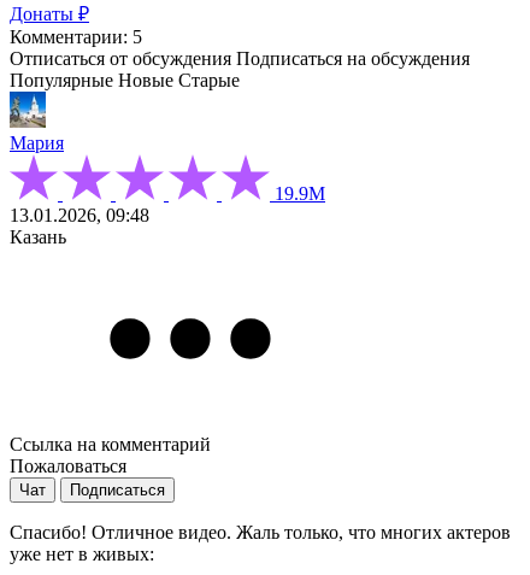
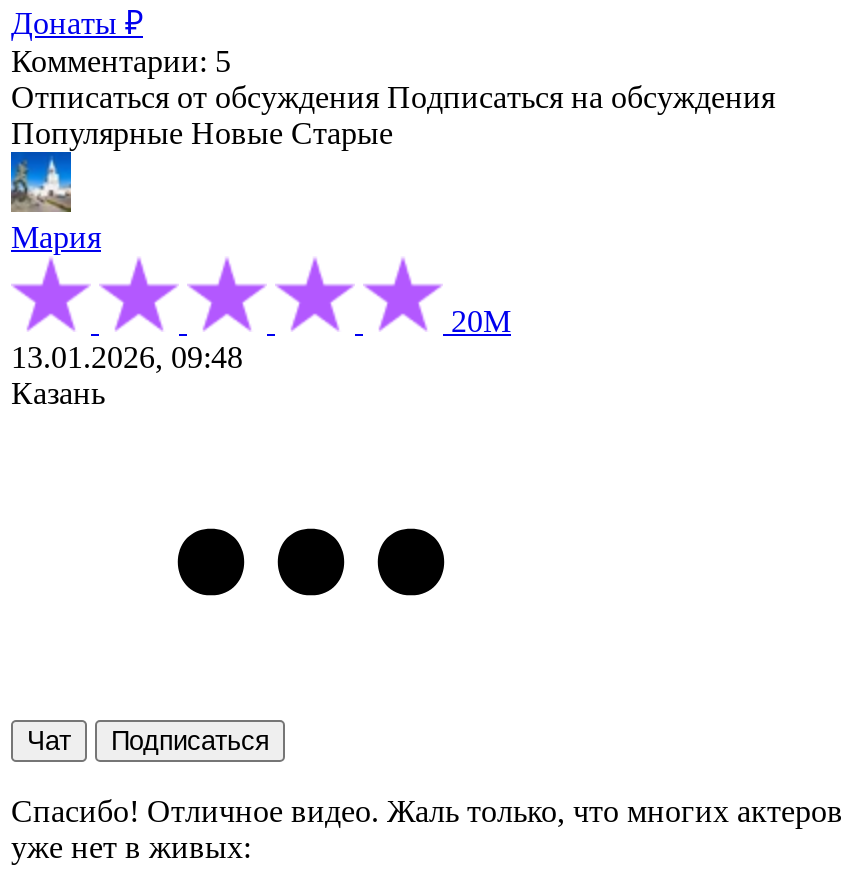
- 19.9М
+ 20М

- Ссылка на комментарий
- Пожаловаться
